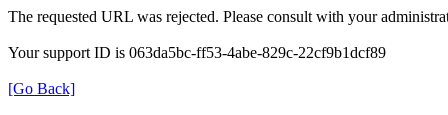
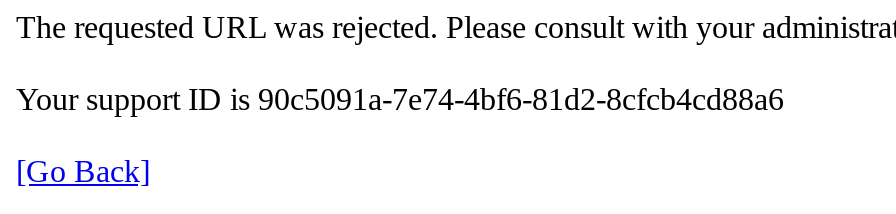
- Your support ID is 063da5bc-ff53-4abe-829c-22cf9b1dcf89
+ Your support ID is 90c5091a-7e74-4bf6-81d2-8cfcb4cd88a6
